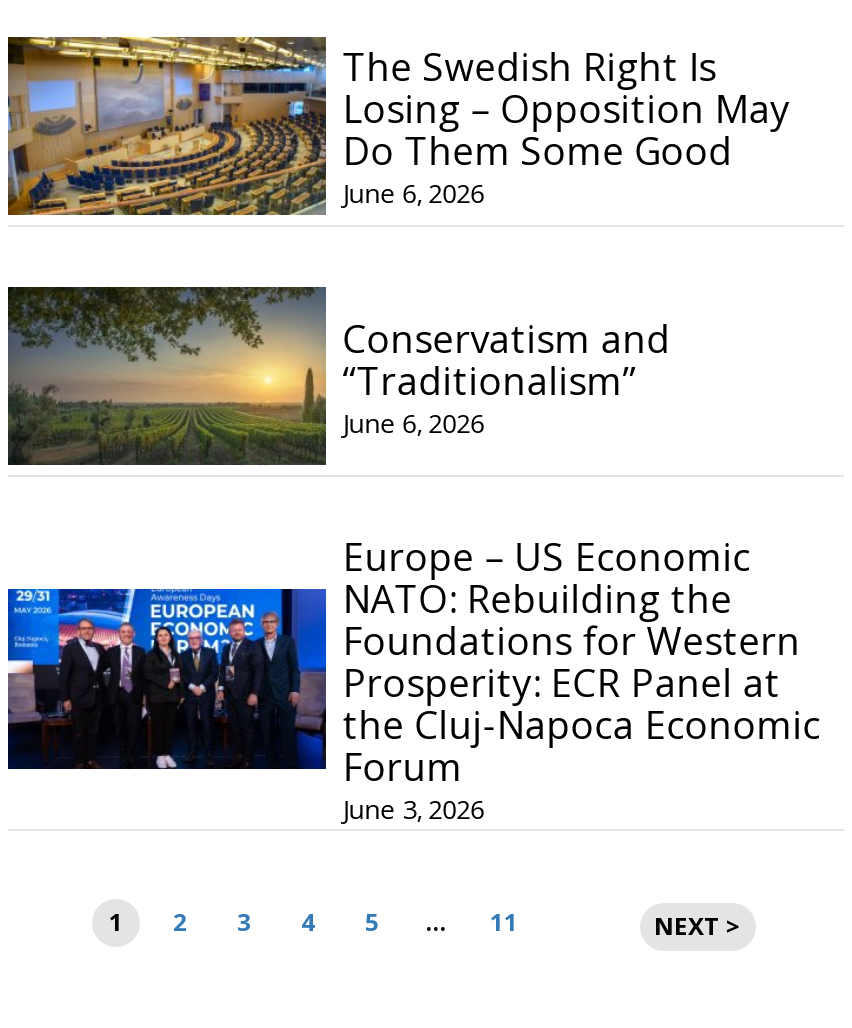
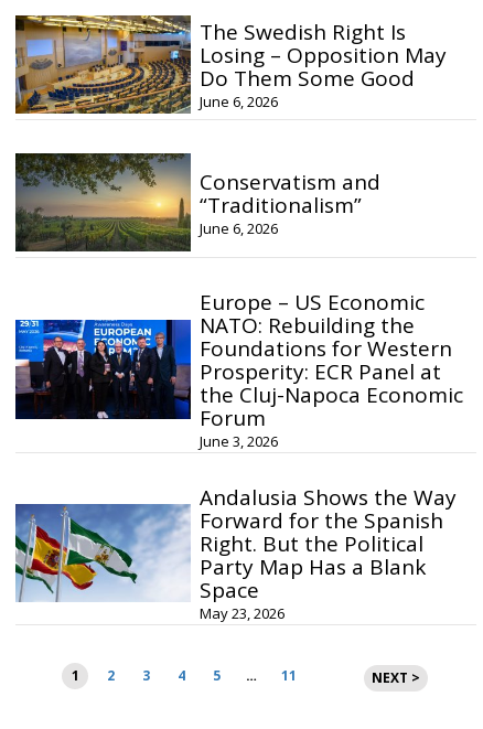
+ [image]
+ Andalusia Shows the Way
+ Forward for the Spanish
+ Right. But the Political
+ Party Map Has a Blank
+ Space
+ May 23, 2026
